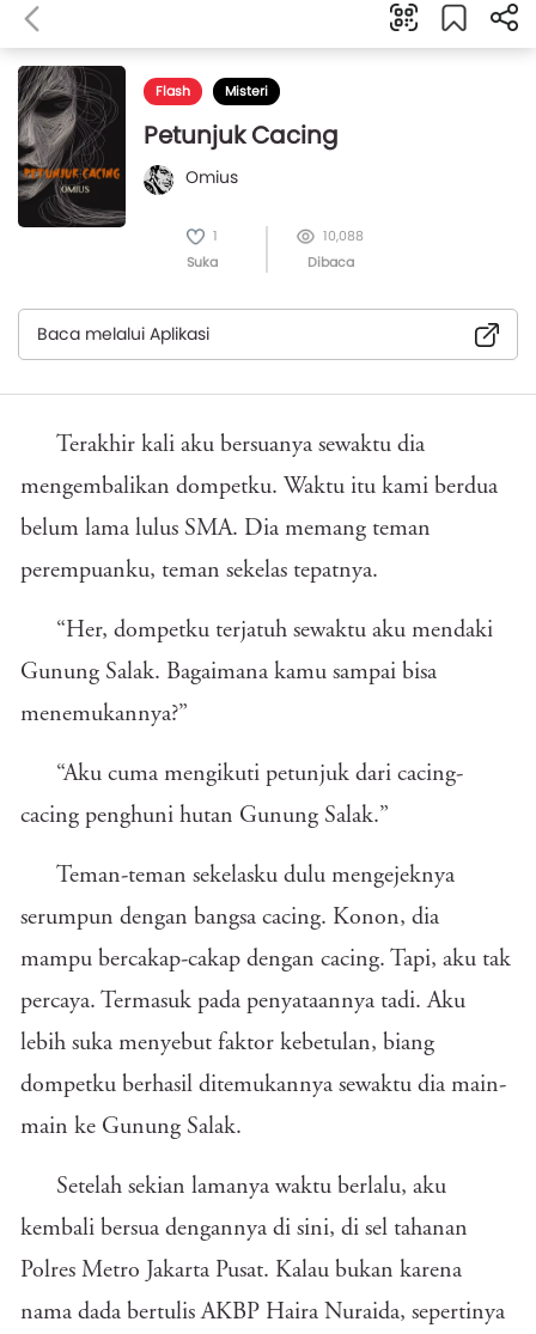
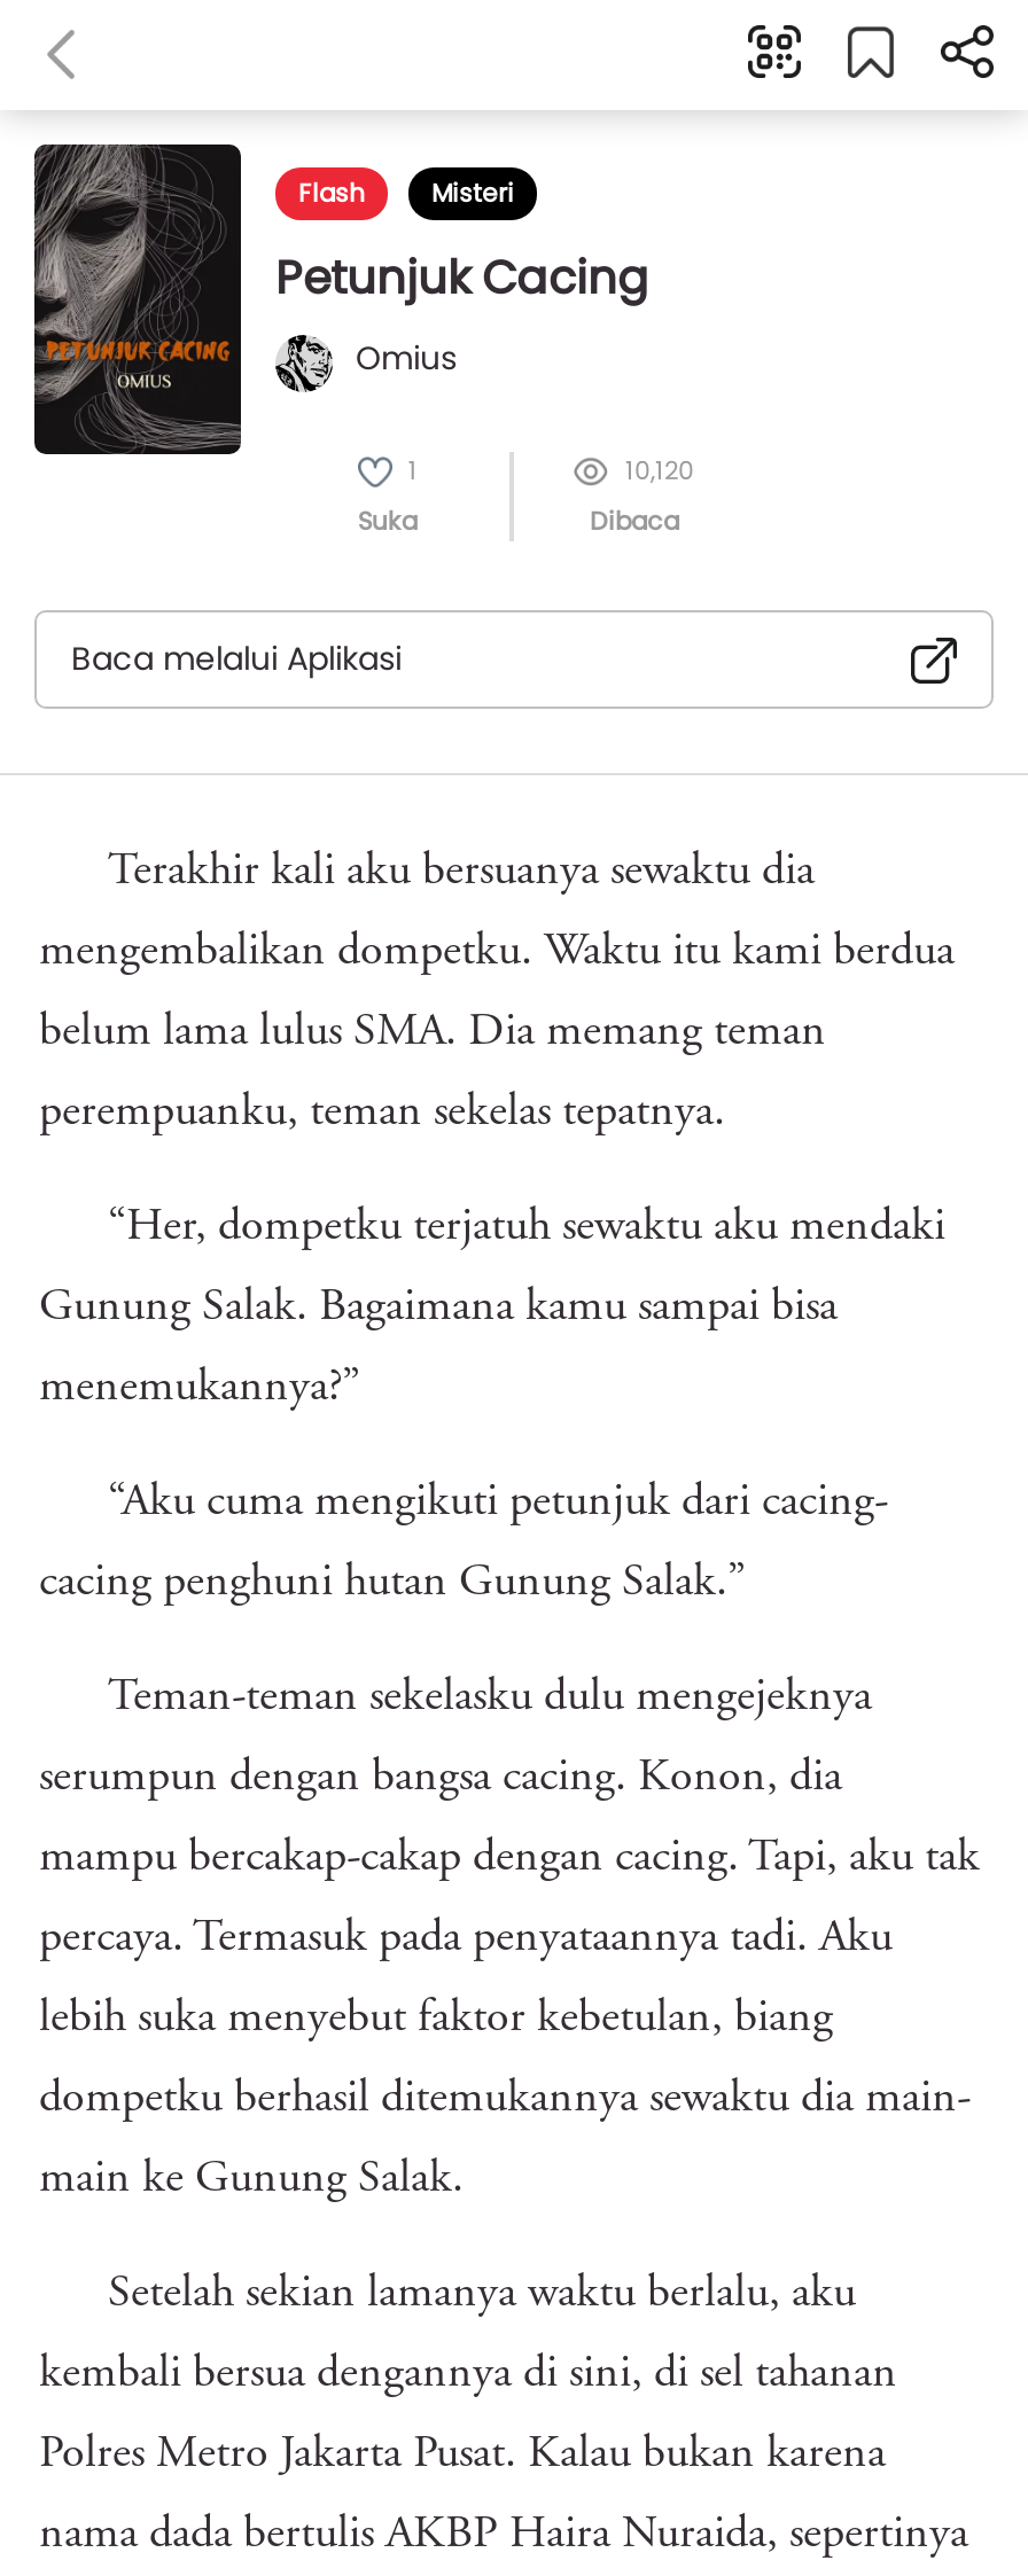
- 10,088
+ 10,120
